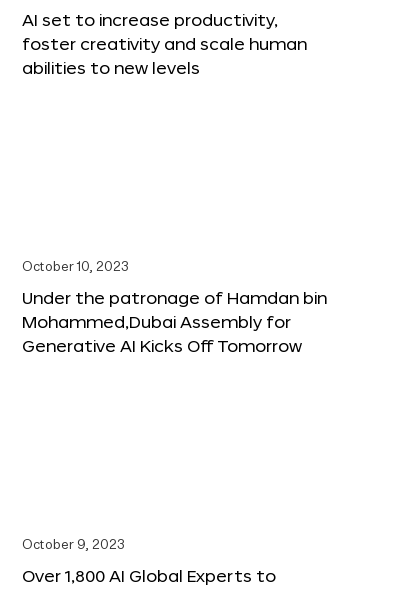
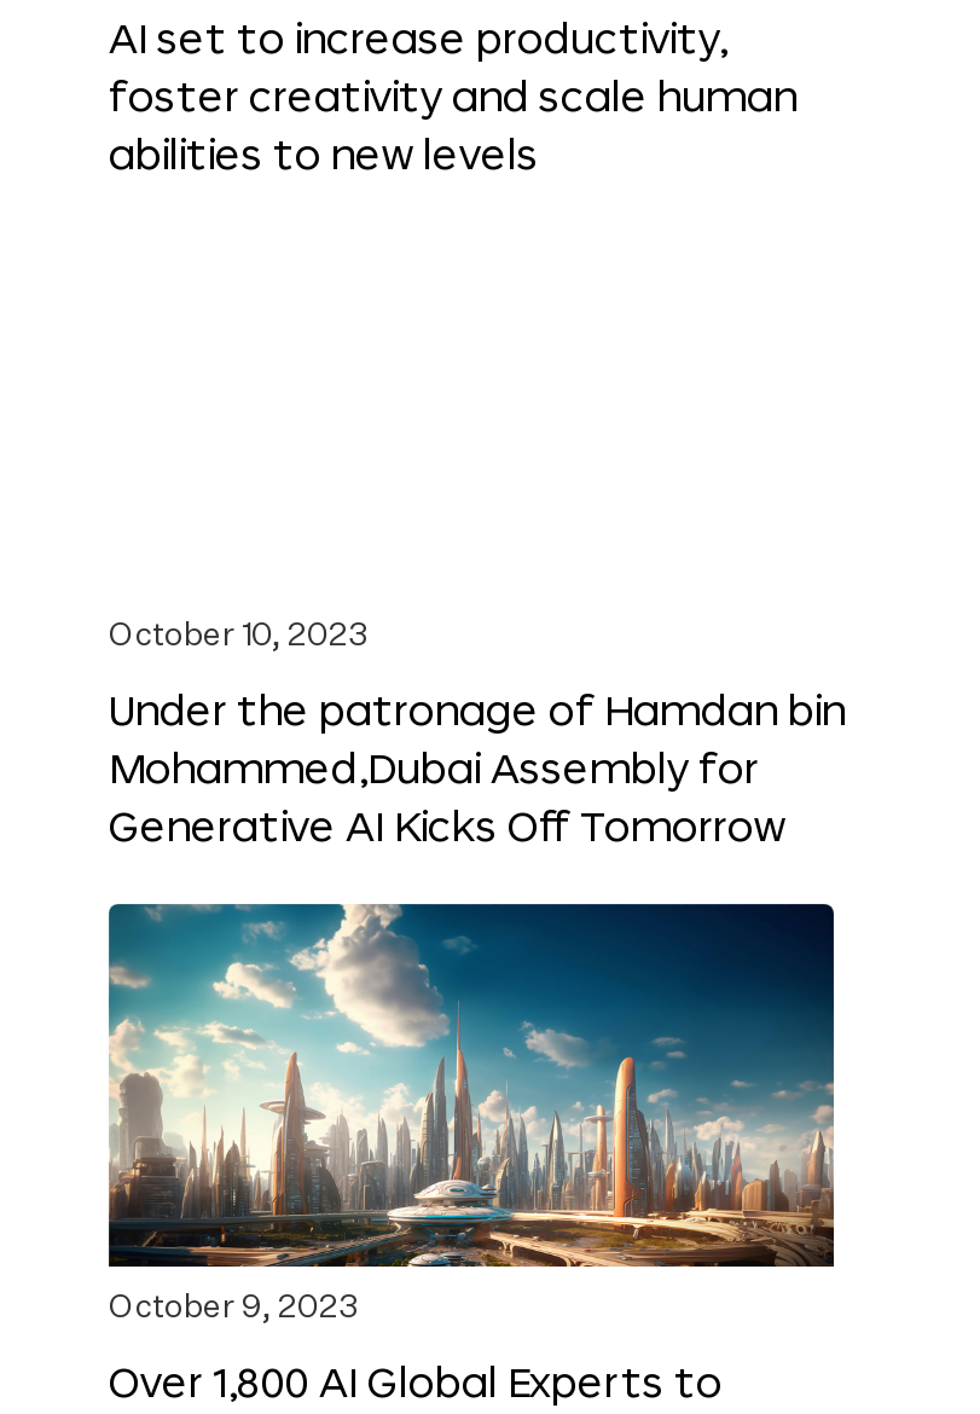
+ [image]
